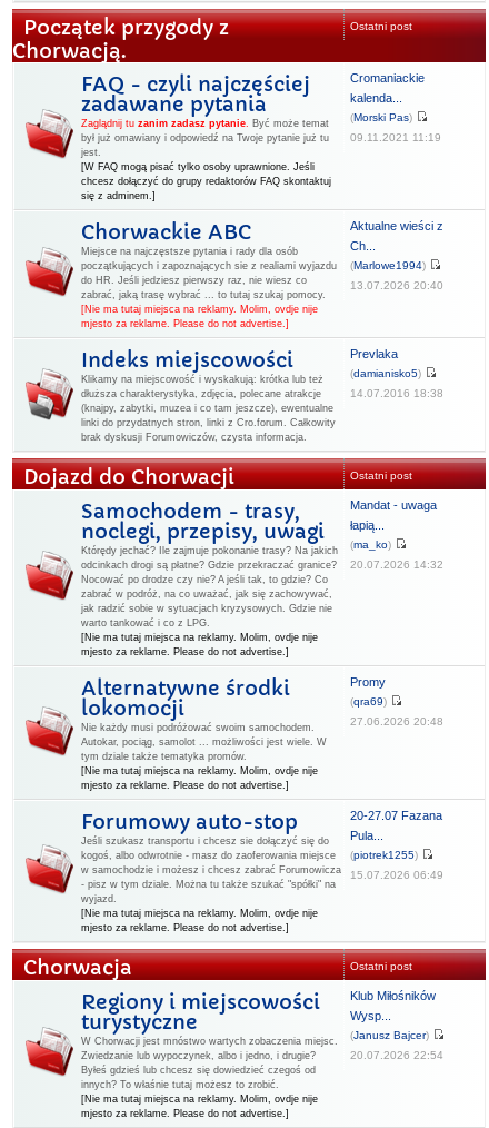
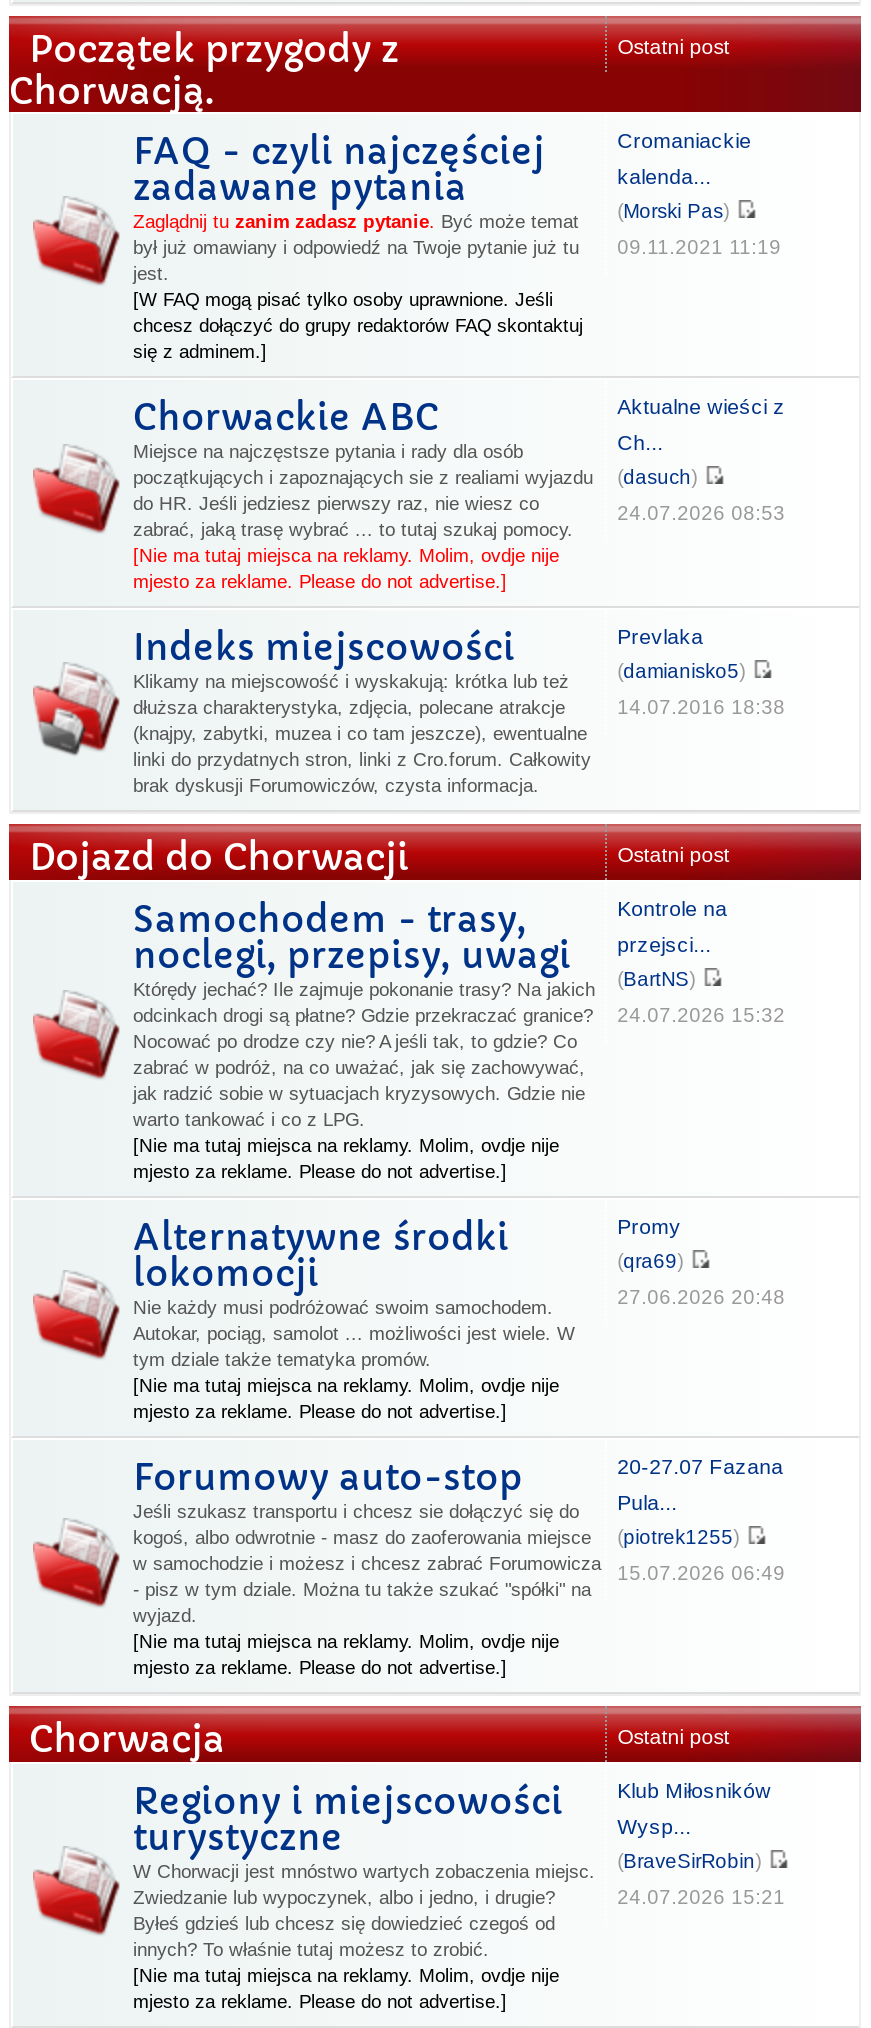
- (Marlowe1994)
+ (dasuch)

- 13.07.2026 20:40
+ 24.07.2026 08:53

- Mandat - uwaga
+ Kontrole na

- łapią...
+ przejsci...

- (ma_ko)
+ (BartNS)

- odcinkach drogi są płatne? Gdzie przekraczać granice? 20.07.2026 14:32
+ odcinkach drogi są płatne? Gdzie przekraczać granice? 24.07.2026 15:32

- Klub Miłośników
+ Klub Miłosników

- (Janusz Bajcer)
+ (BraveSirRobin)

- 20.07.2026 22:54
+ 24.07.2026 15:21
